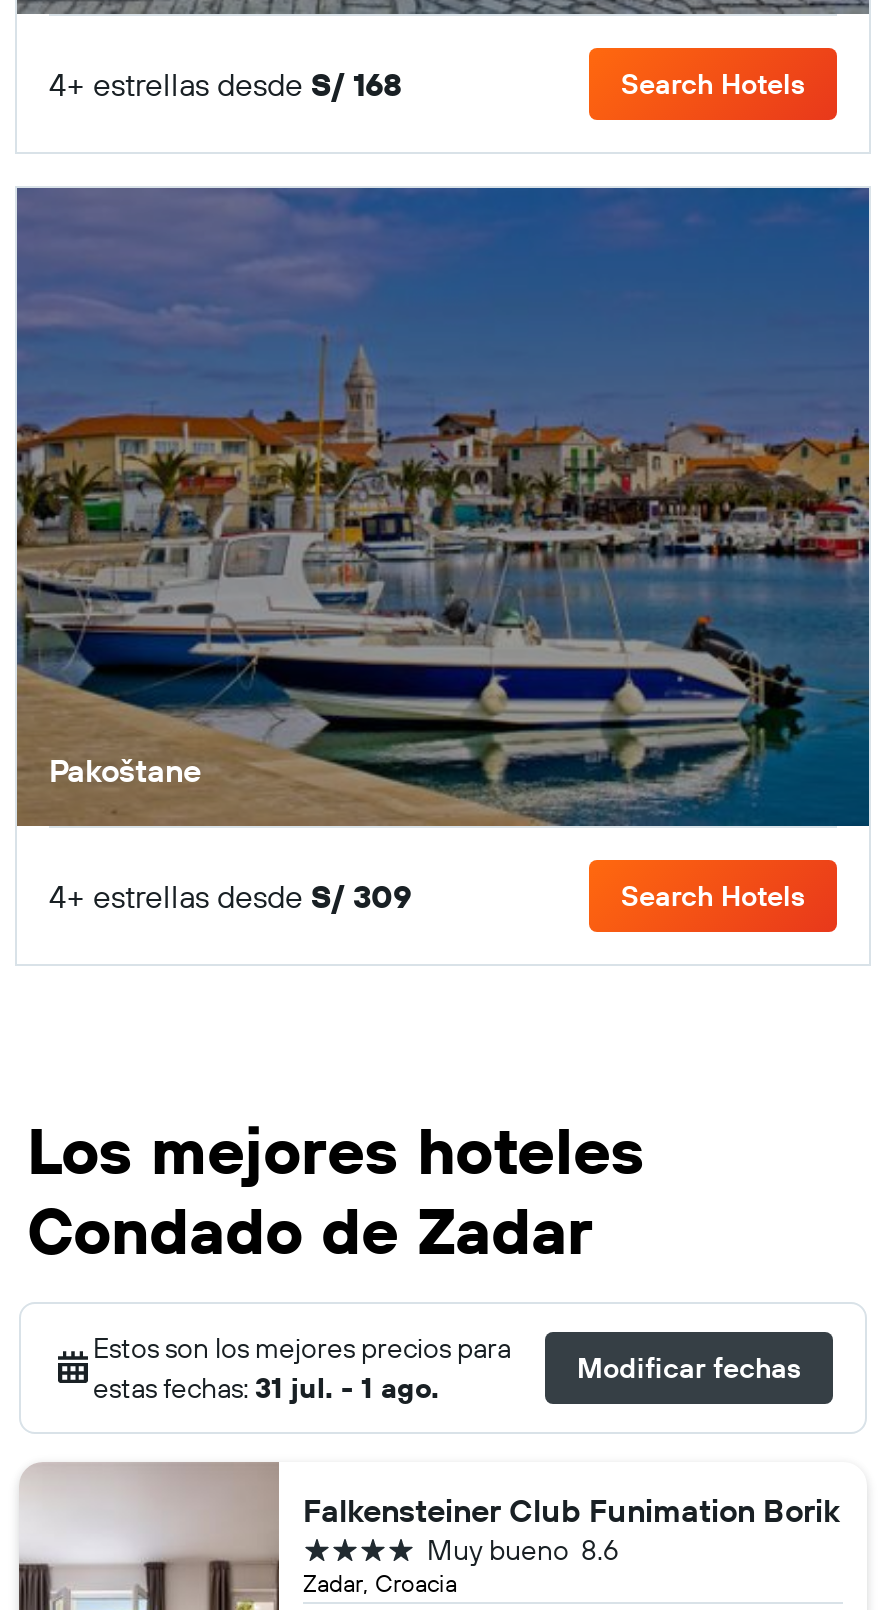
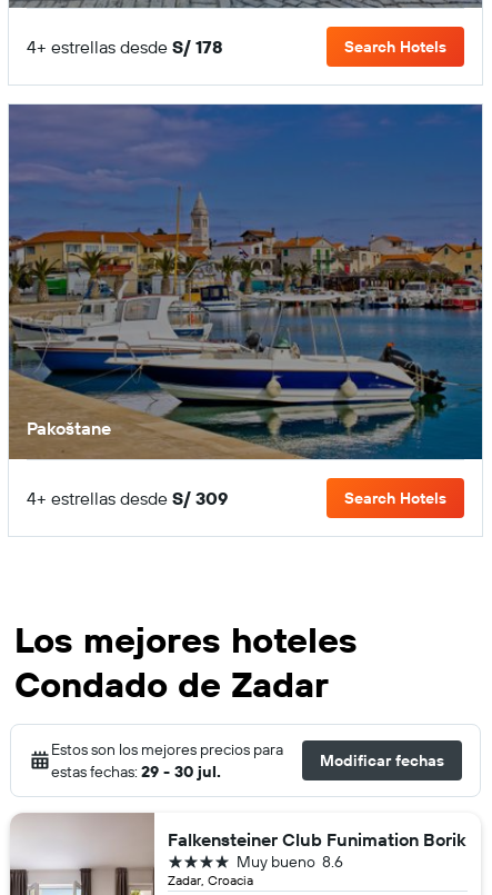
- 4+ estrellas desde S/ 168
+ 4+ estrellas desde S/ 178

- estas fechas: 31 jul. - 1 ago.
+ estas fechas: 29 - 30 jul.
